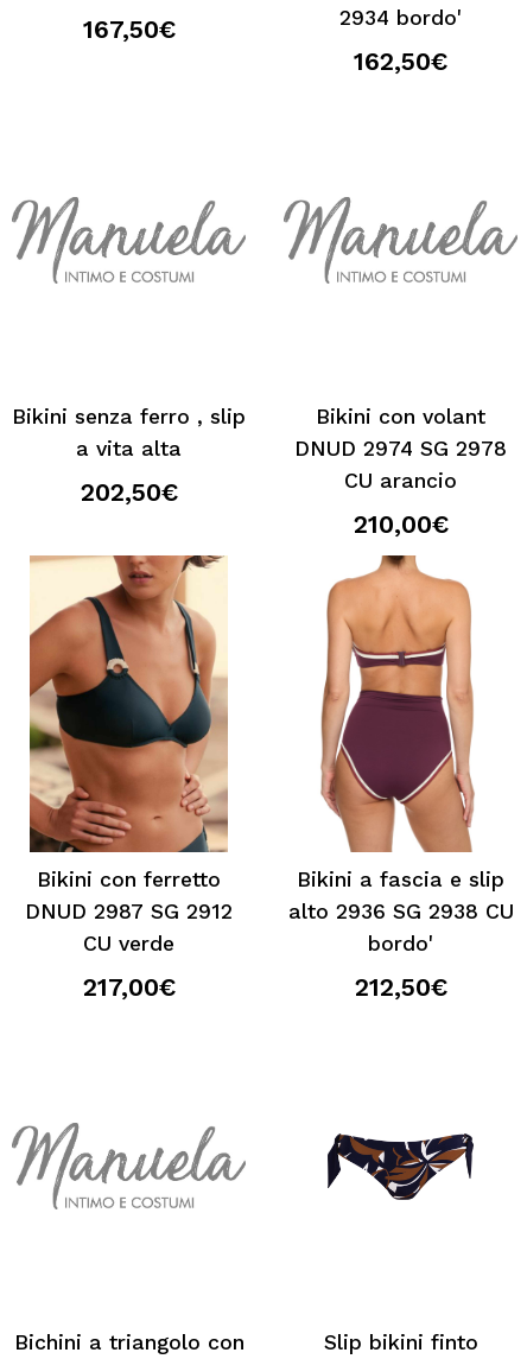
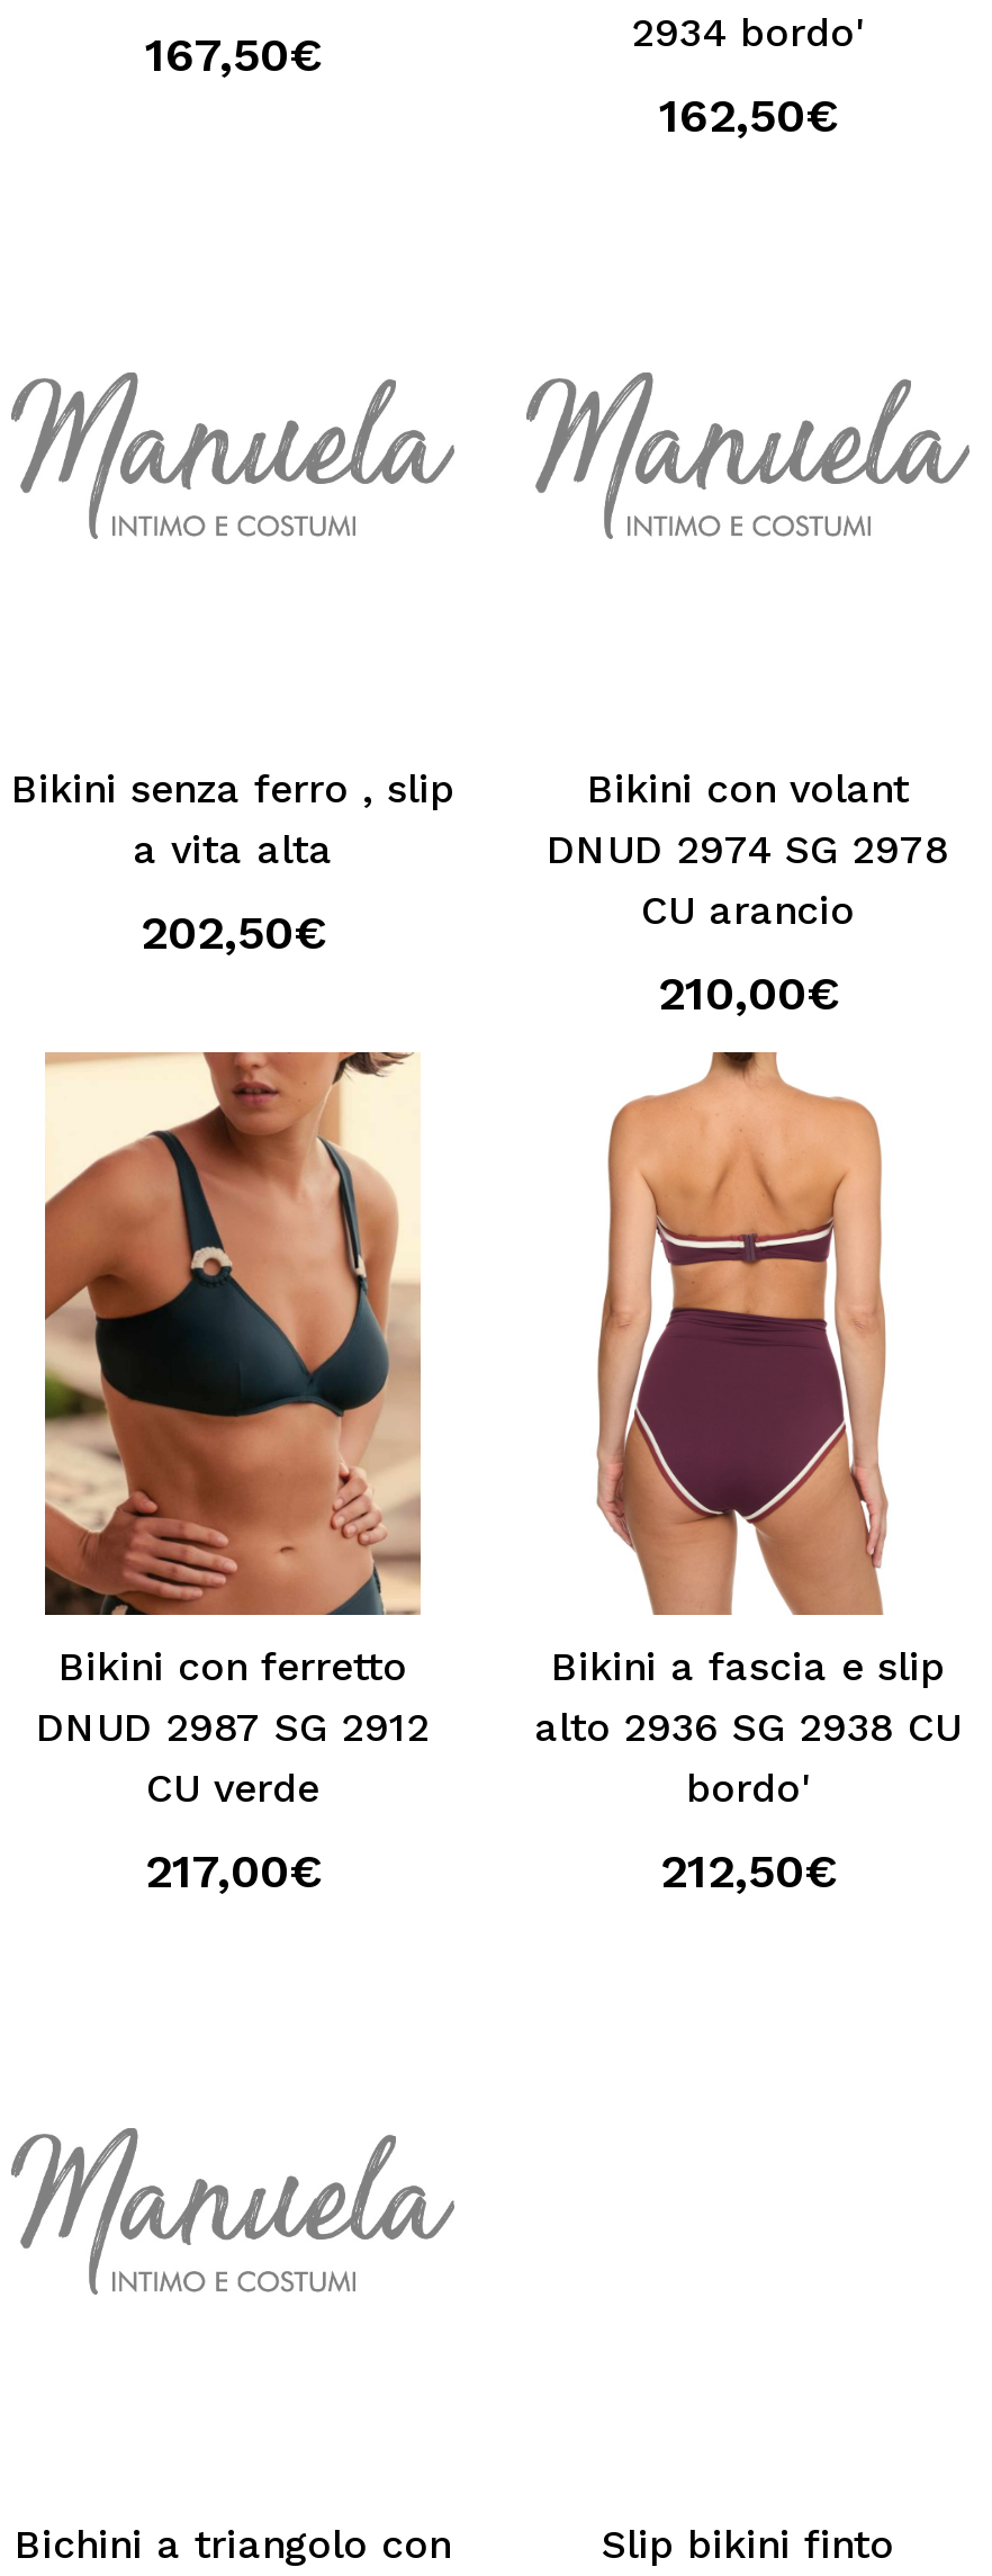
- [image]
